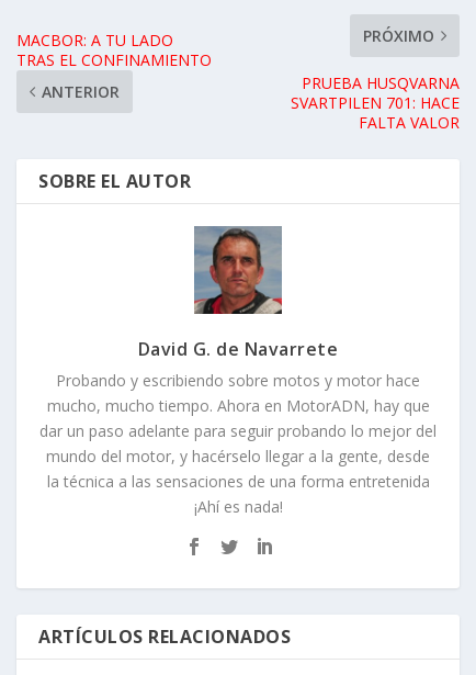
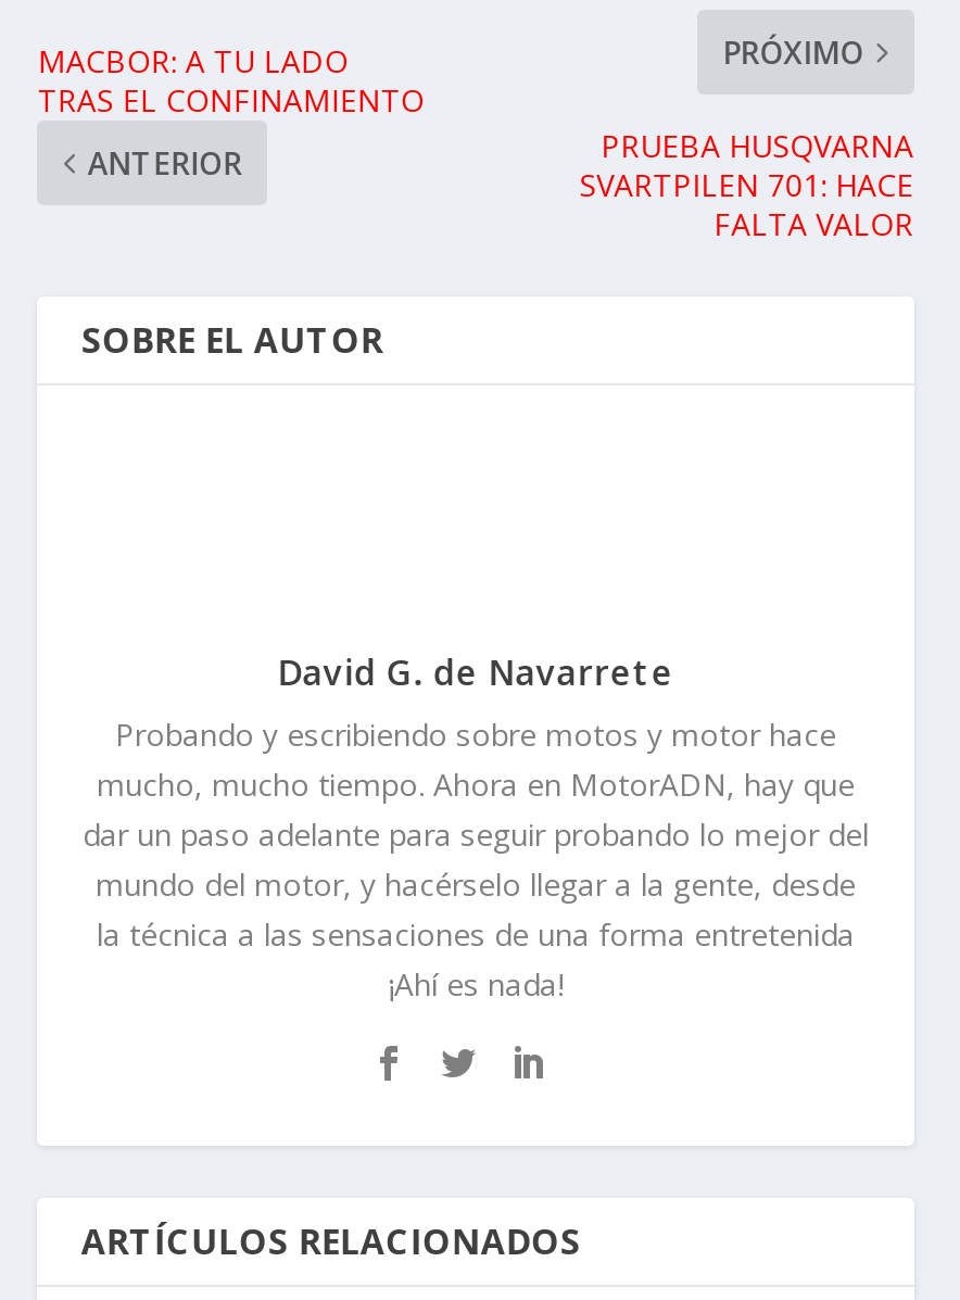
- [image]
